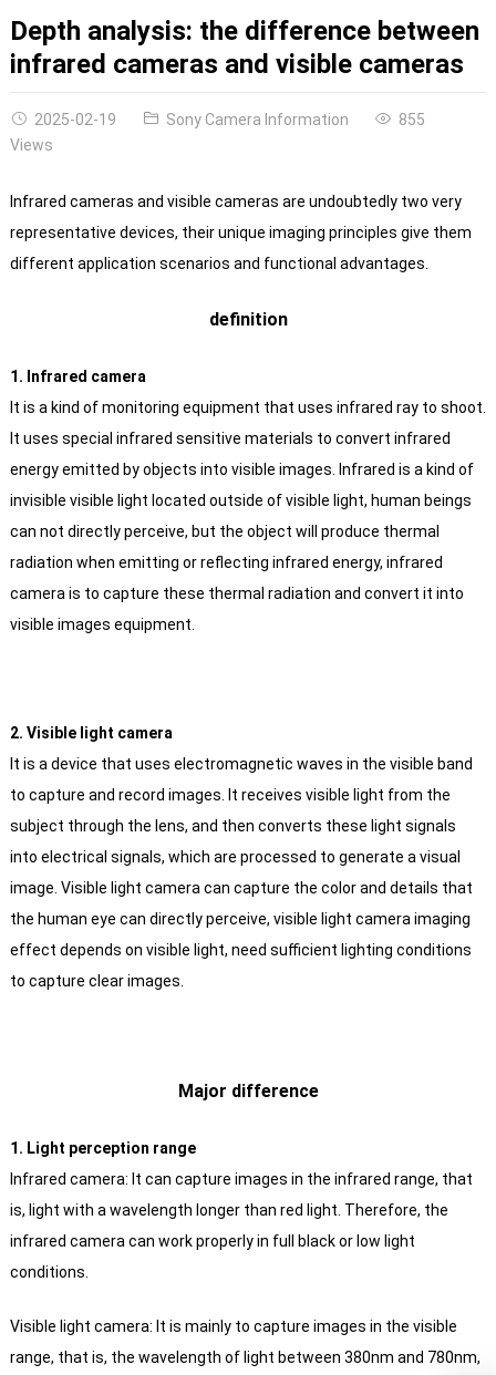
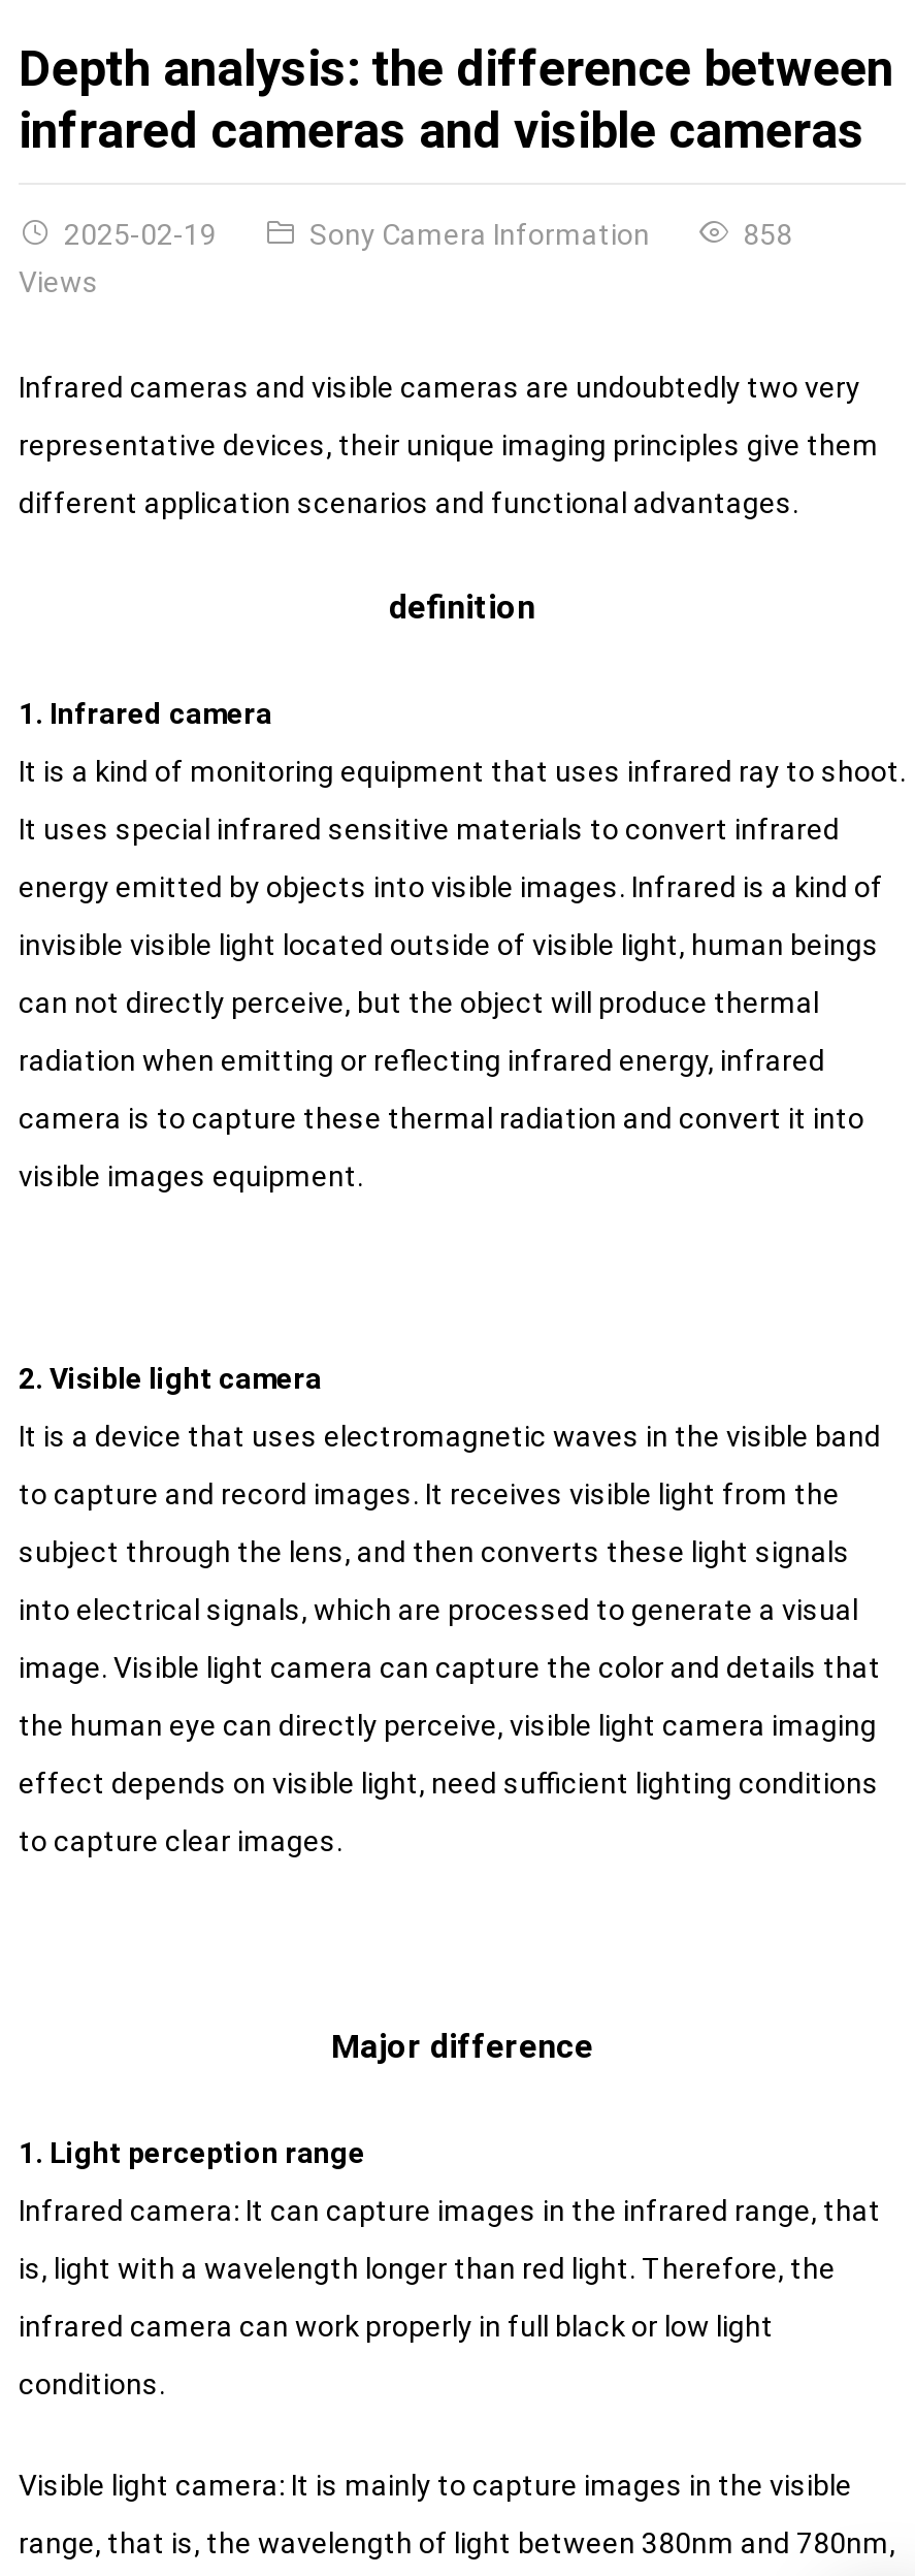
- 855
+ 858
